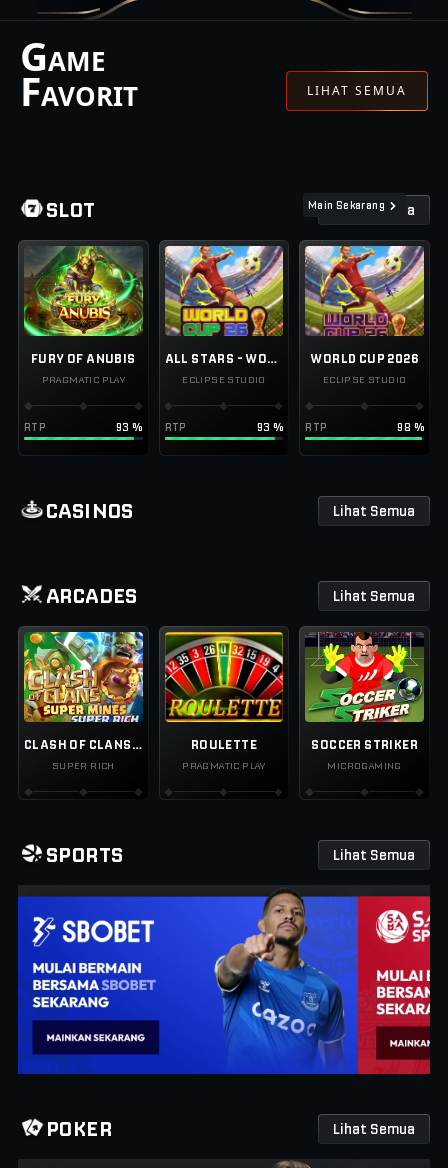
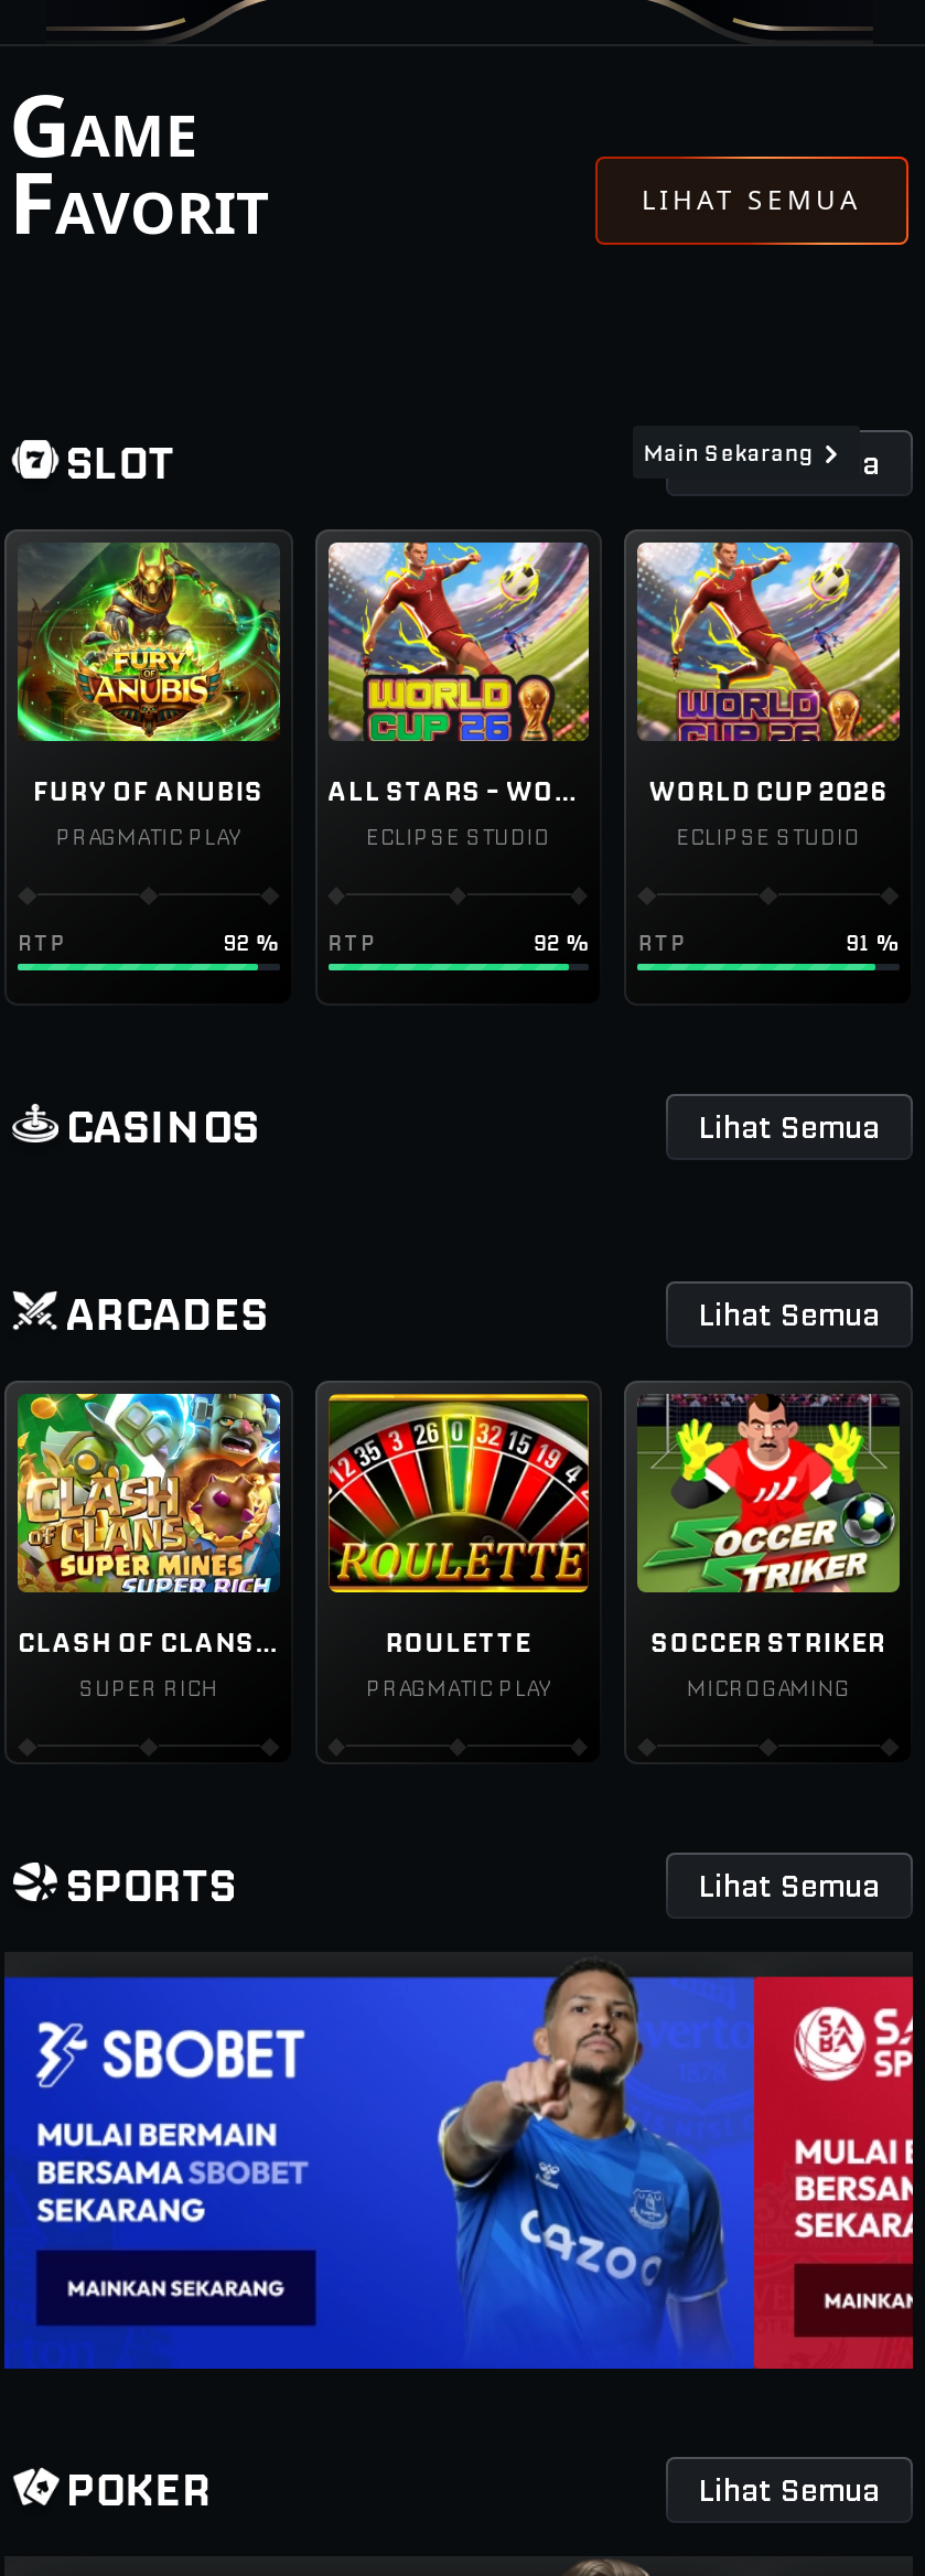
- 93% RTP
+ 92% RTP

- 93% RTP
+ 92% RTP

- 98%
+ 91%
